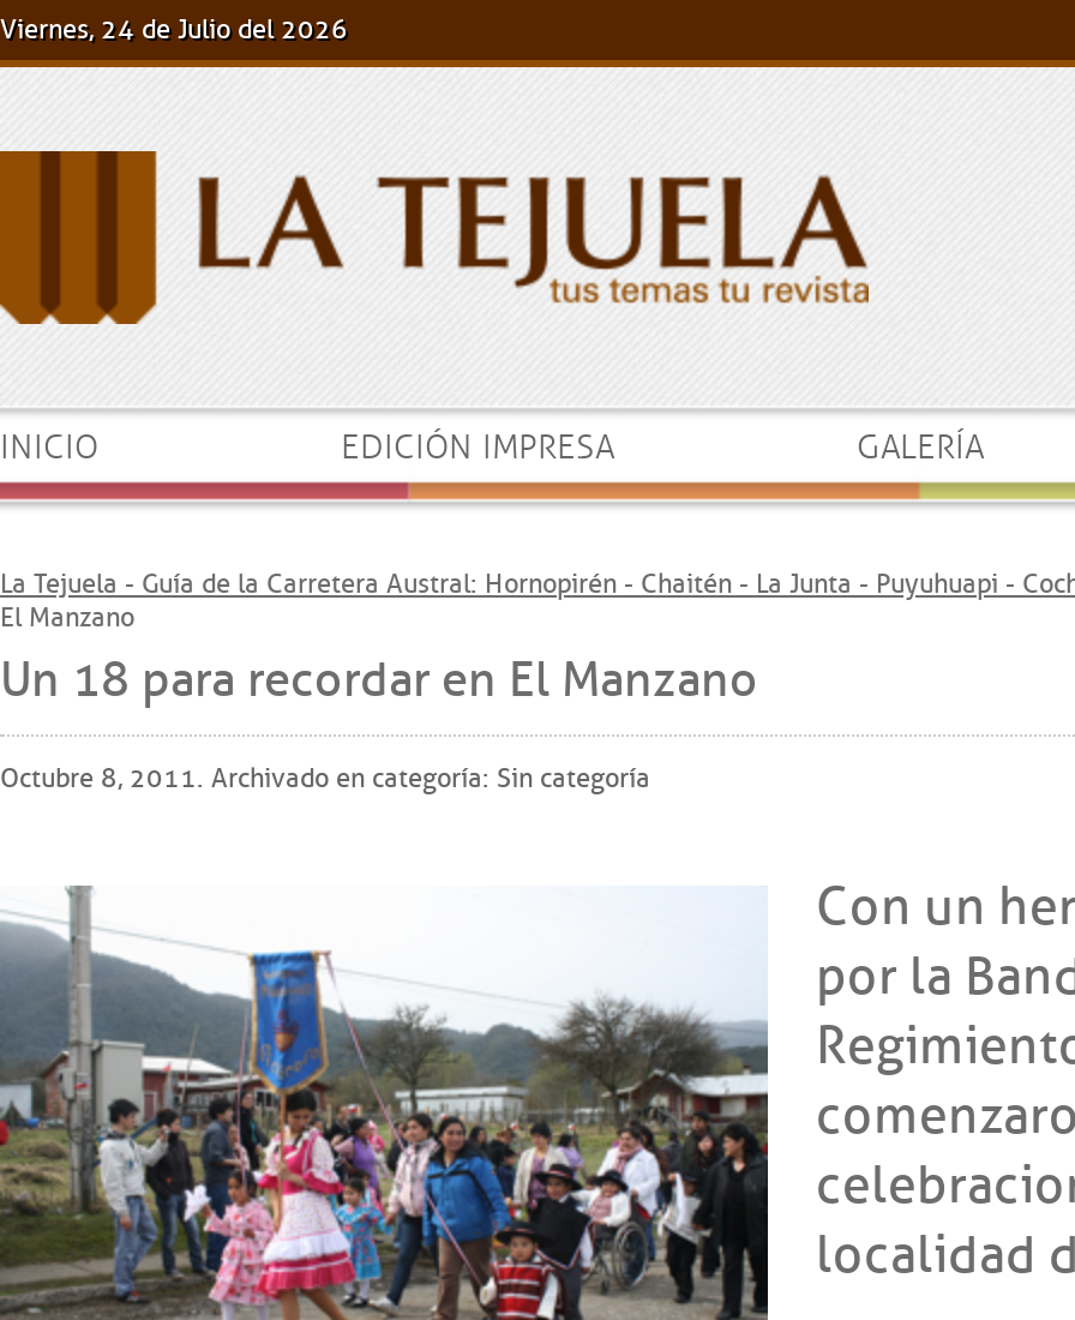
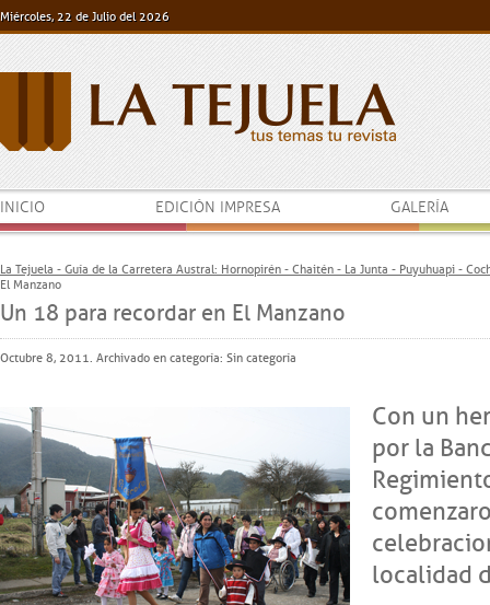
- Viernes, 24 de Julio del 2026
+ Miércoles, 22 de Julio del 2026
